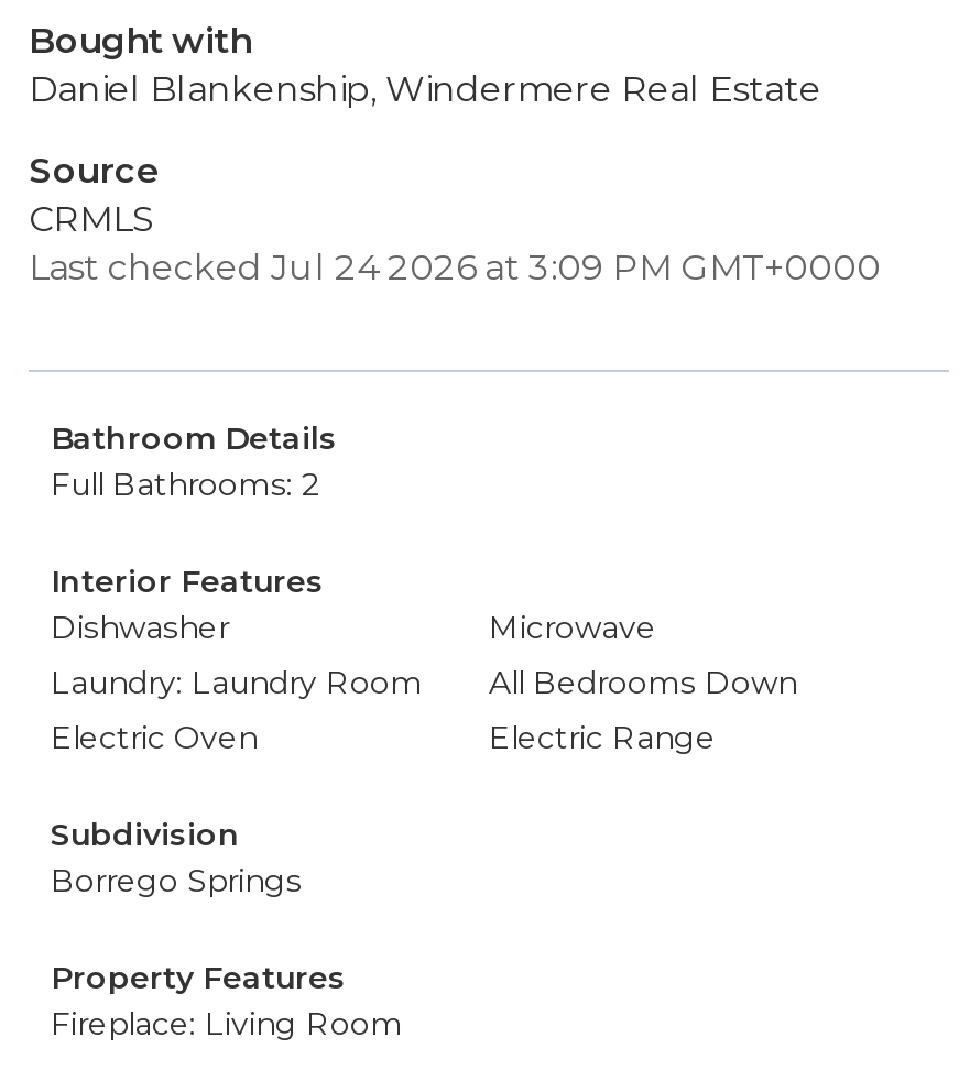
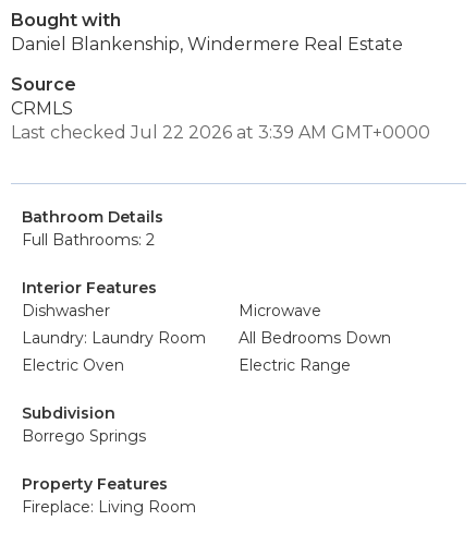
- Last checked Jul 24 2026 at 3:09 PM GMT+0000
+ Last checked Jul 22 2026 at 3:39 AM GMT+0000
